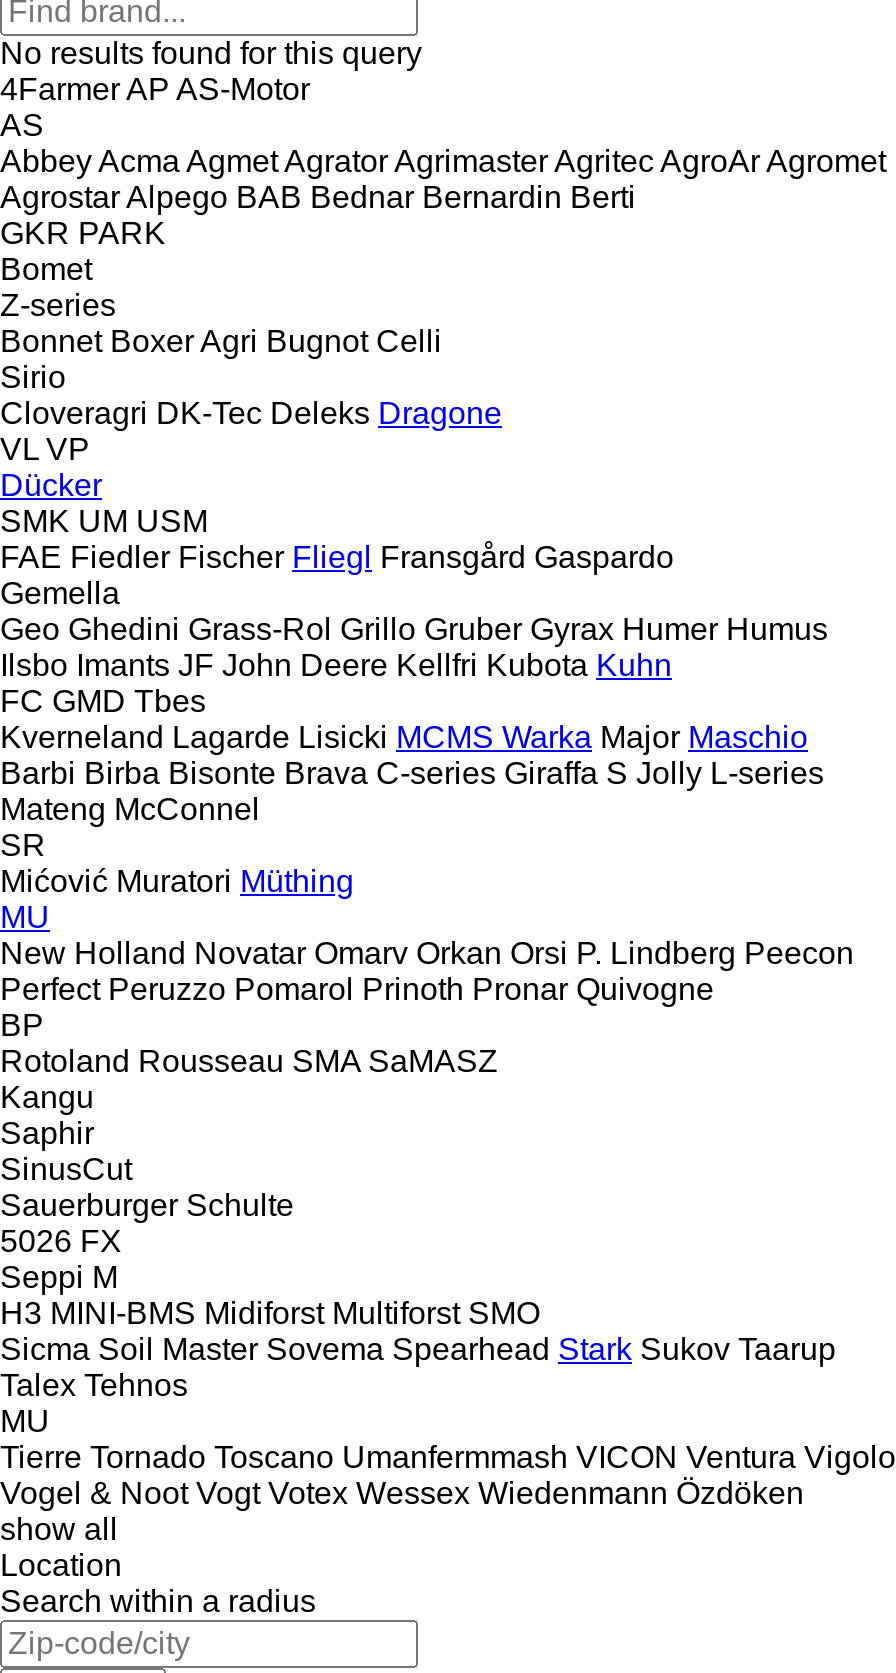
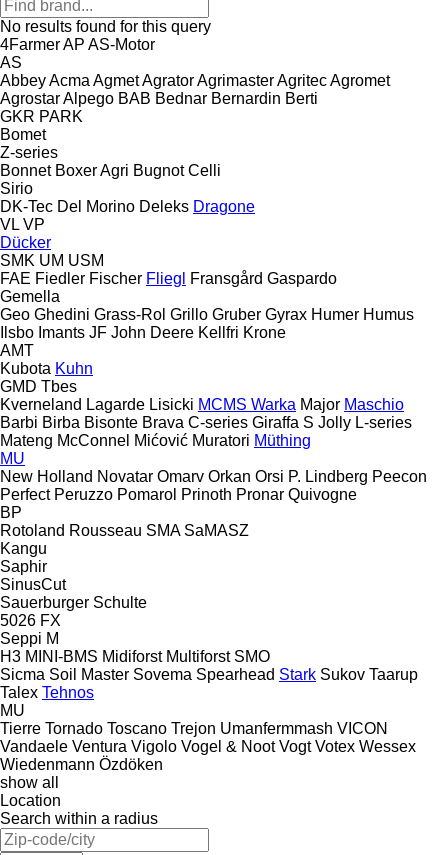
- Abbey Acma Agmet Agrator Agrimaster Agritec AgroAr Agromet
+ Abbey Acma Agmet Agrator Agrimaster Agritec Agromet

- Cloveragri DK-Tec Deleks Dragone
+ DK-Tec Del Morino Deleks Dragone

- Ilsbo Imants JF John Deere Kellfri Kubota Kuhn
- FC GMD Tbes
+ Ilsbo Imants JF John Deere Kellfri Krone
+ AMT
+ Kubota Kuhn
+ GMD Tbes

moved down: Kverneland Lagarde Lisicki MCMS Warka Major Maschio | Barbi Birba Bisonte Brava C-series Giraffa S Jolly L-series

- Mateng McConnel
- SR
- Mićović Muratori Müthing
+ Mateng McConnel Mićović Muratori Müthing

- Tierre Tornado Toscano Umanfermmash VICON Ventura Vigolo
- Vogel & Noot Vogt Votex Wessex Wiedenmann Özdöken
+ Tierre Tornado Toscano Trejon Umanfermmash VICON
+ Vandaele Ventura Vigolo Vogel & Noot Vogt Votex Wessex
+ Wiedenmann Özdöken
